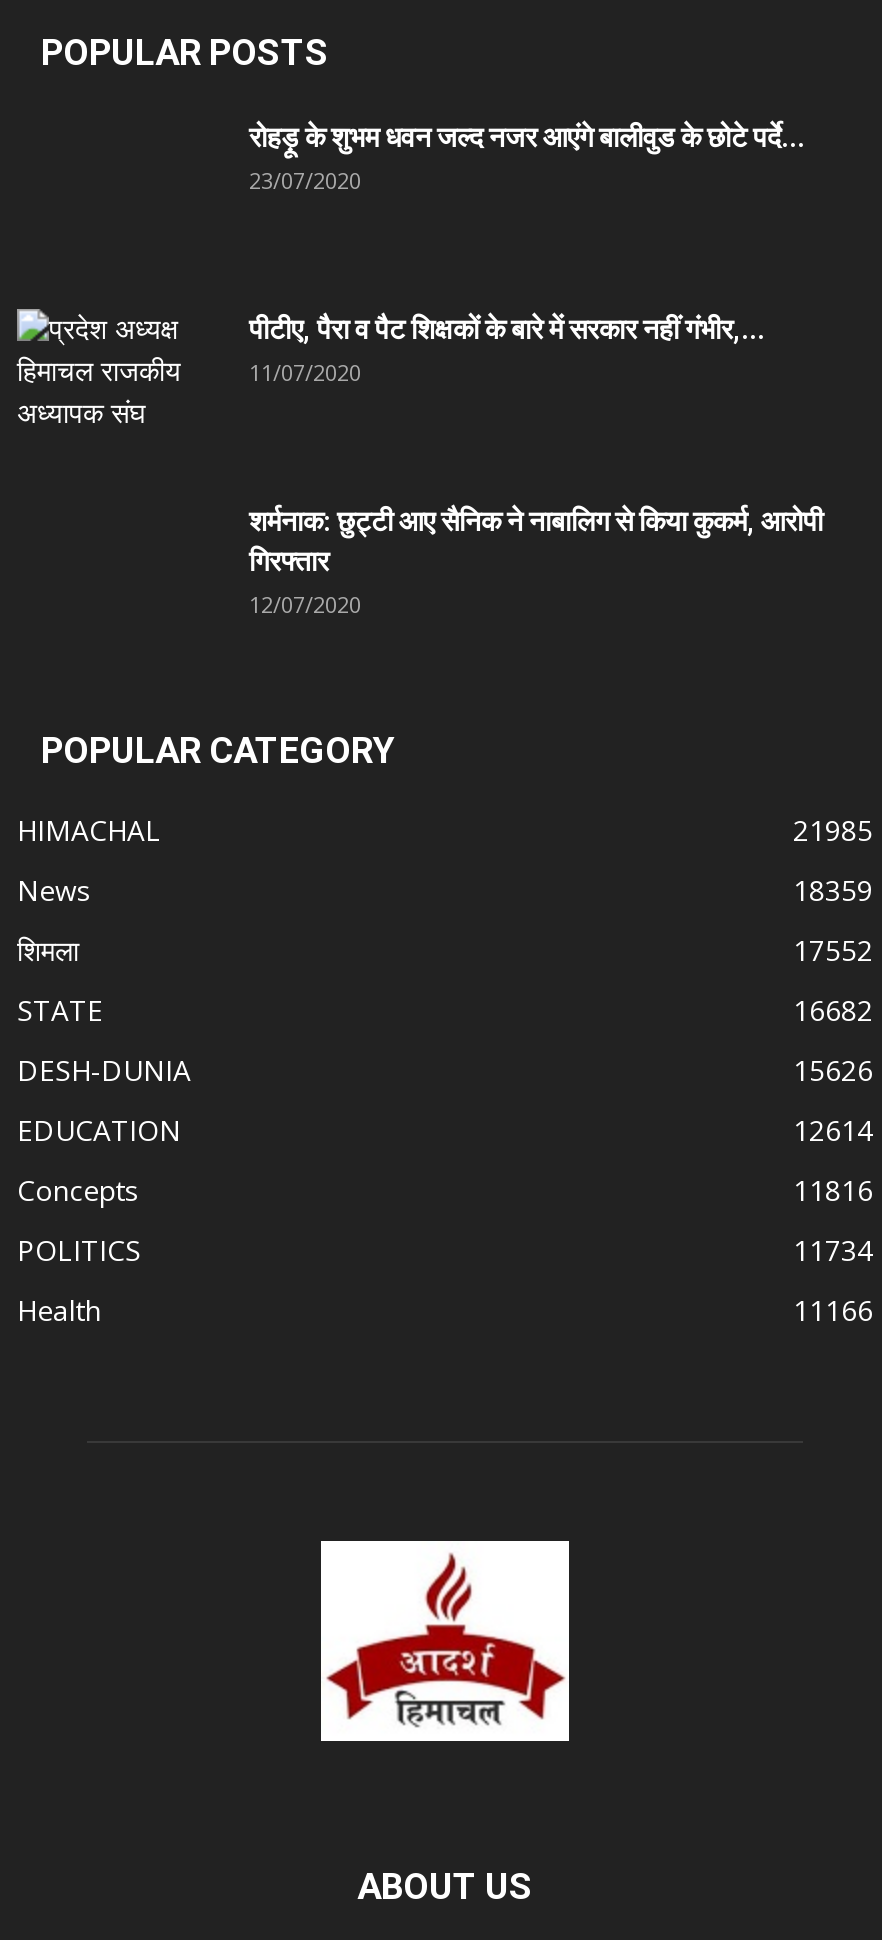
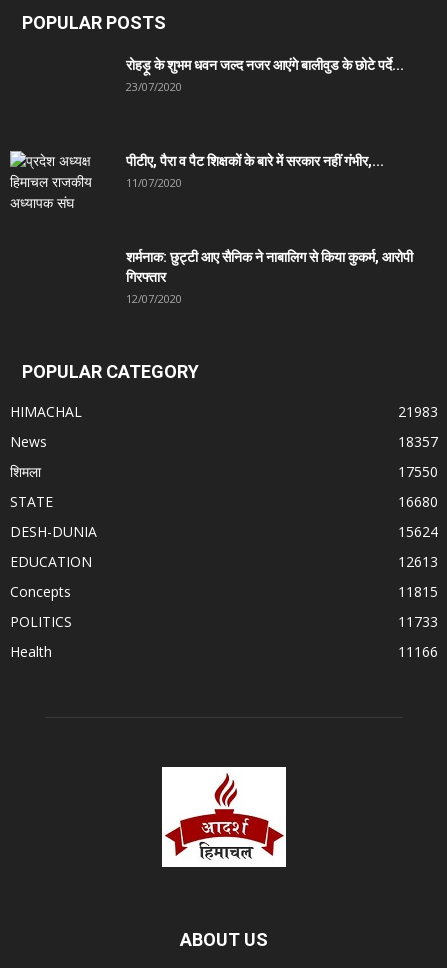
- 21985
+ 21983

- 18359
+ 18357

- 17552
+ 17550

- 16682
+ 16680

- 15626
+ 15624

- 12614
+ 12613

- 11816
+ 11815

- 11734
+ 11733
